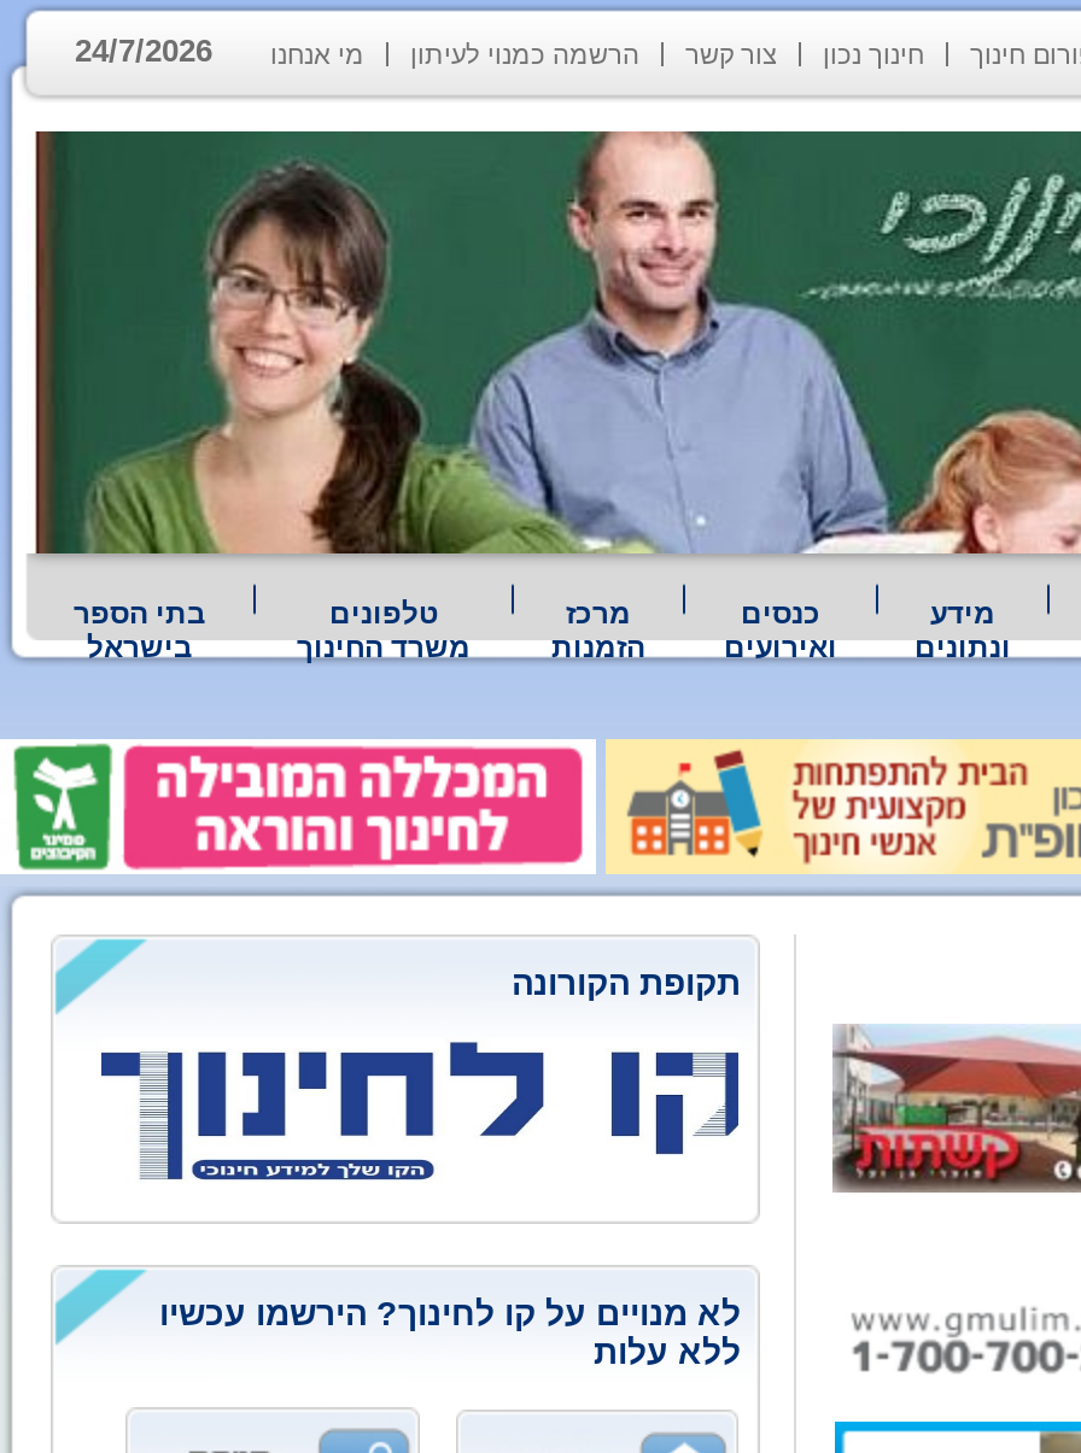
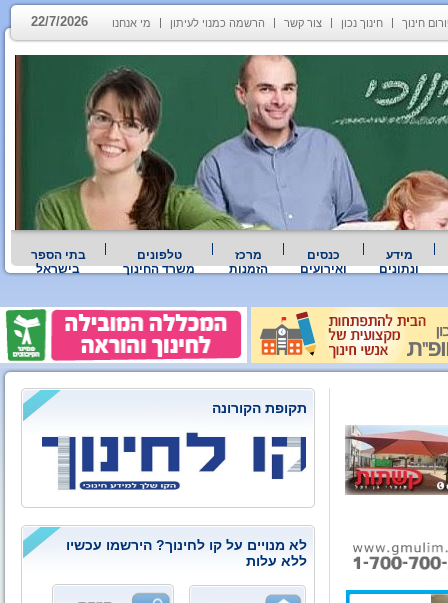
- 24/7/2026
+ 22/7/2026
